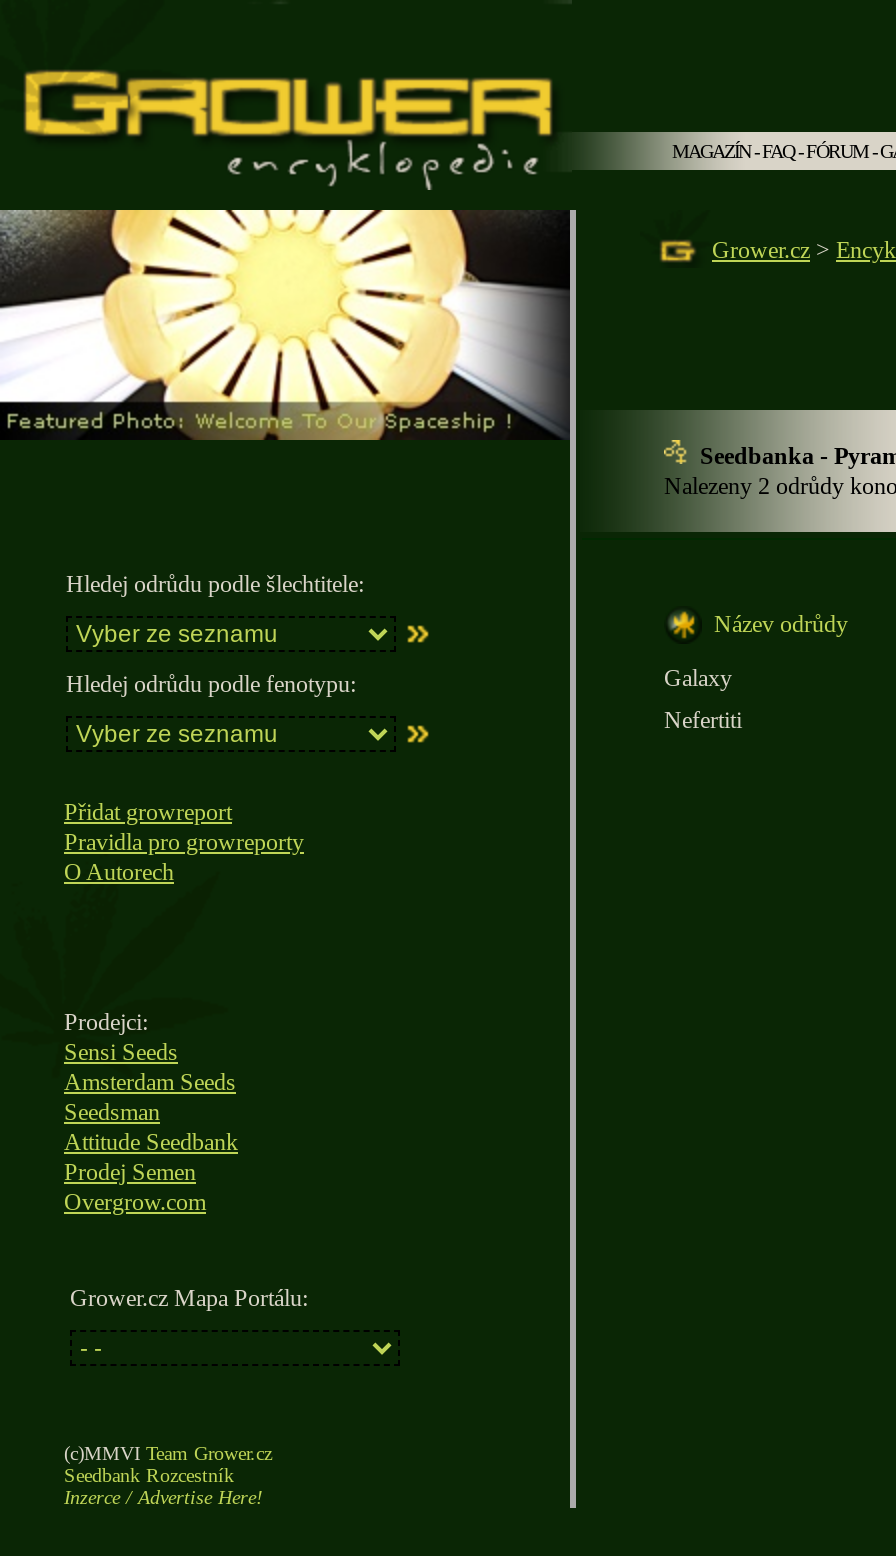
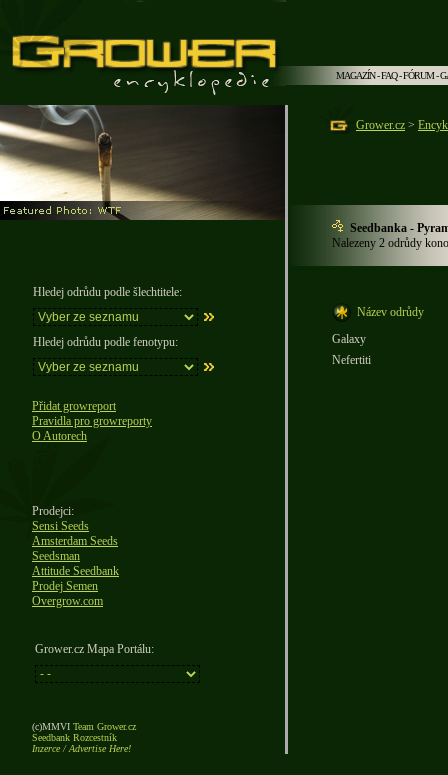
- [image]
+ [image]
